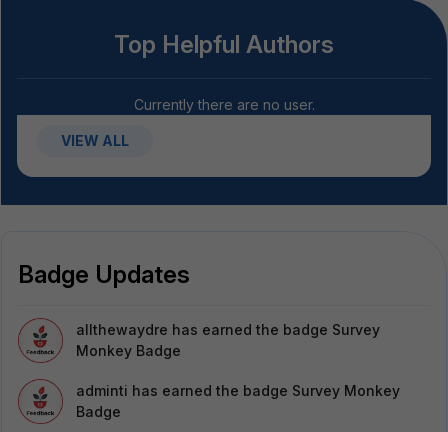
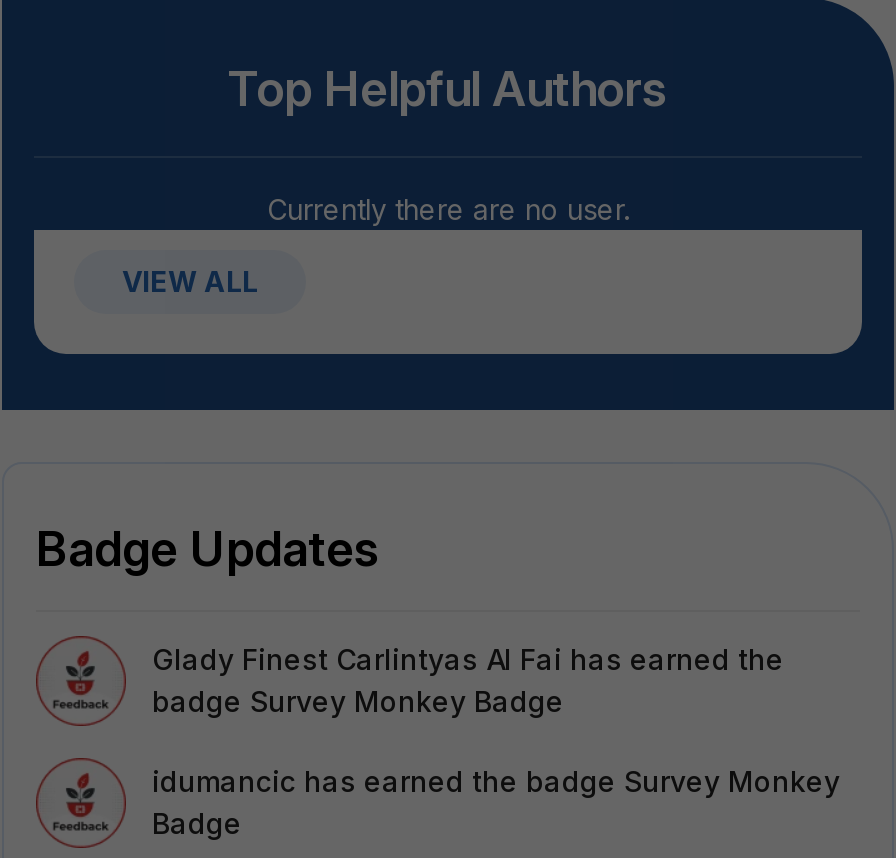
- allthewaydre has earned the badge Survey
- Monkey Badge
+ Glady Finest Carlintyas Al Fai has earned the
+ badge Survey Monkey Badge

- adminti has earned the badge Survey Monkey
+ idumancic has earned the badge Survey Monkey
